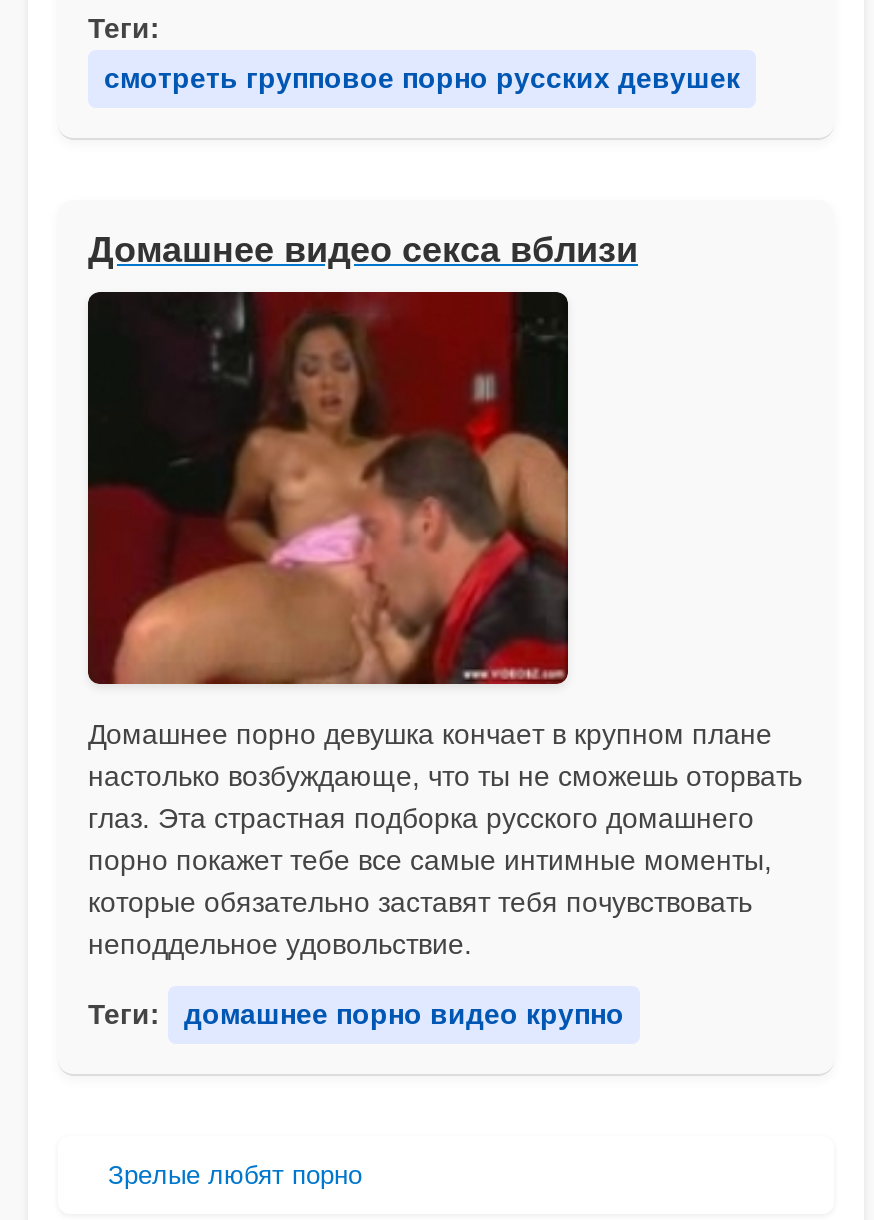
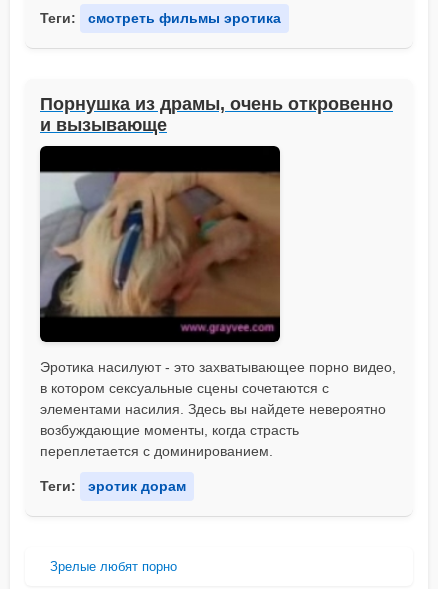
- смотреть групповое порно русских девушек
+ смотреть фильмы эротика

- Домашнее видео секса вблизи
+ Порнушка из драмы, очень откровенно
+ и вызывающе

- [image]
- Домашнее порно девушка кончает в крупном плане
- настолько возбуждающе, что ты не сможешь оторвать
- глаз. Эта страстная подборка русского домашнего
- порно покажет тебе все самые интимные моменты,
- которые обязательно заставят тебя почувствовать
- неподдельное удовольствие.
+ [image]
+ Эротика насилуют - это захватывающее порно видео,
+ в котором сексуальные сцены сочетаются с
+ элементами насилия. Здесь вы найдете невероятно
+ возбуждающие моменты, когда страсть
+ переплетается с доминированием.

- домашнее порно видео крупно
+ эротик дорам
